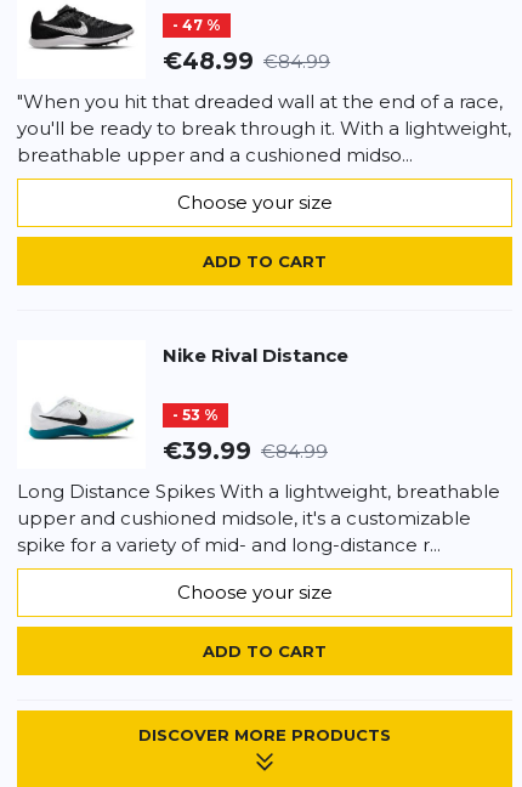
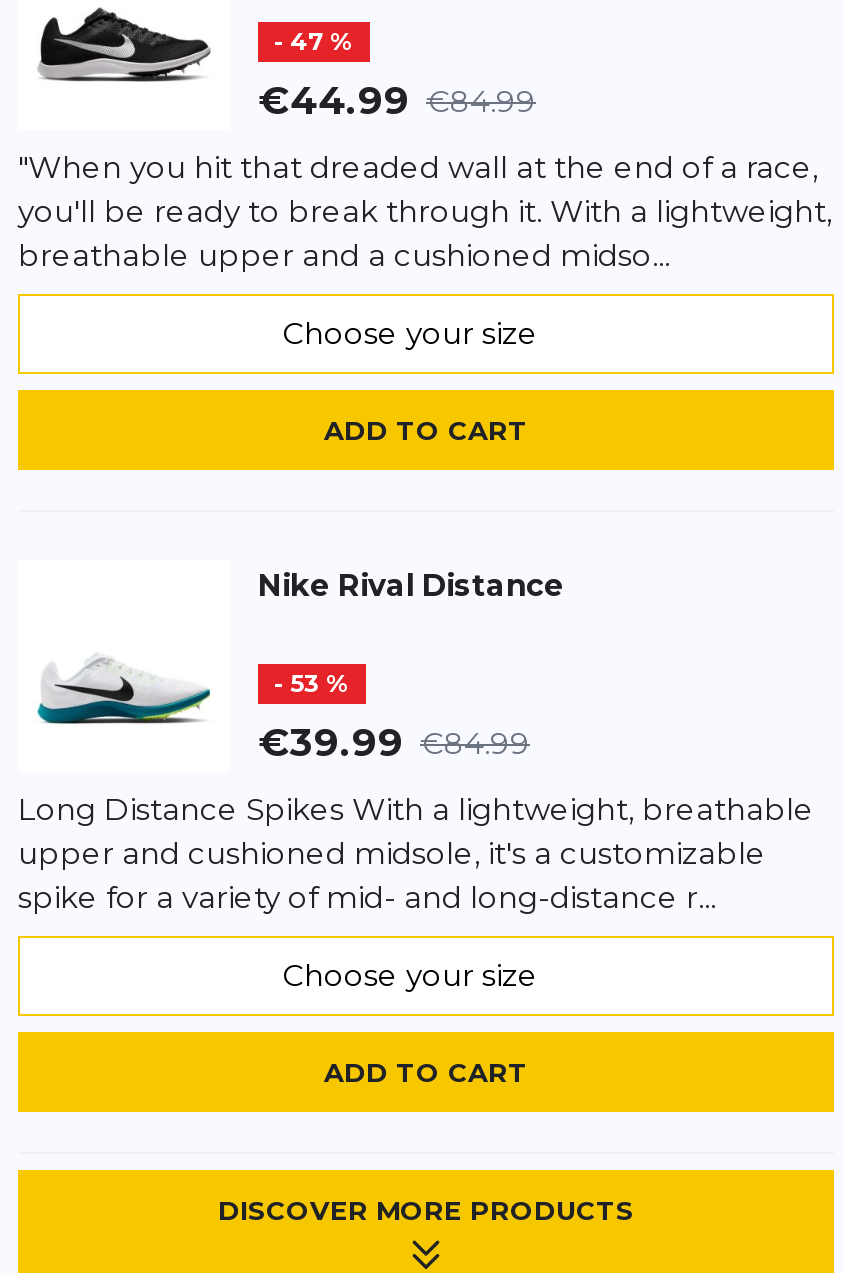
- €48.99 €84.99
+ €44.99 €84.99
